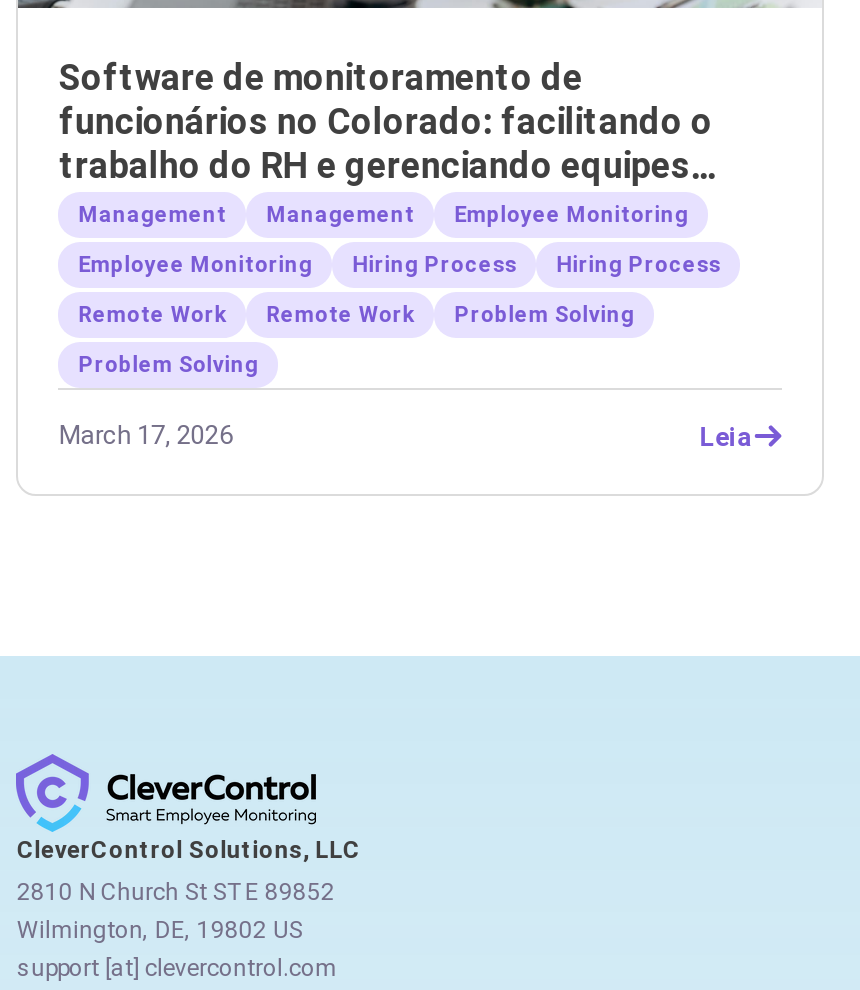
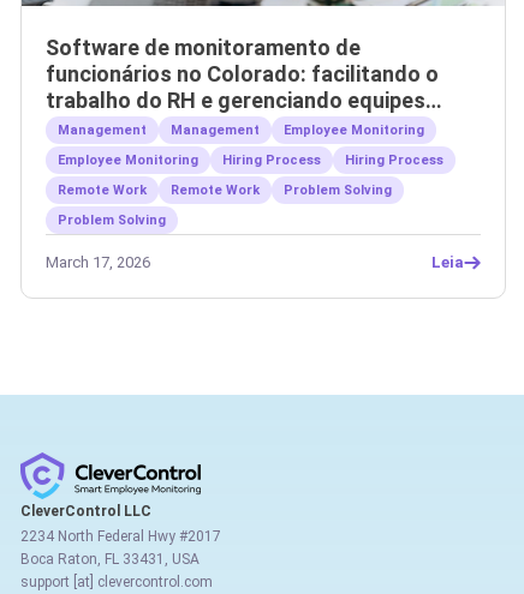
- CleverControl Solutions, LLC
+ CleverControl LLC

- 2810 N Church St STE 89852
- Wilmington, DE, 19802 US
+ 2234 North Federal Hwy #2017
+ Boca Raton, FL 33431, USA
